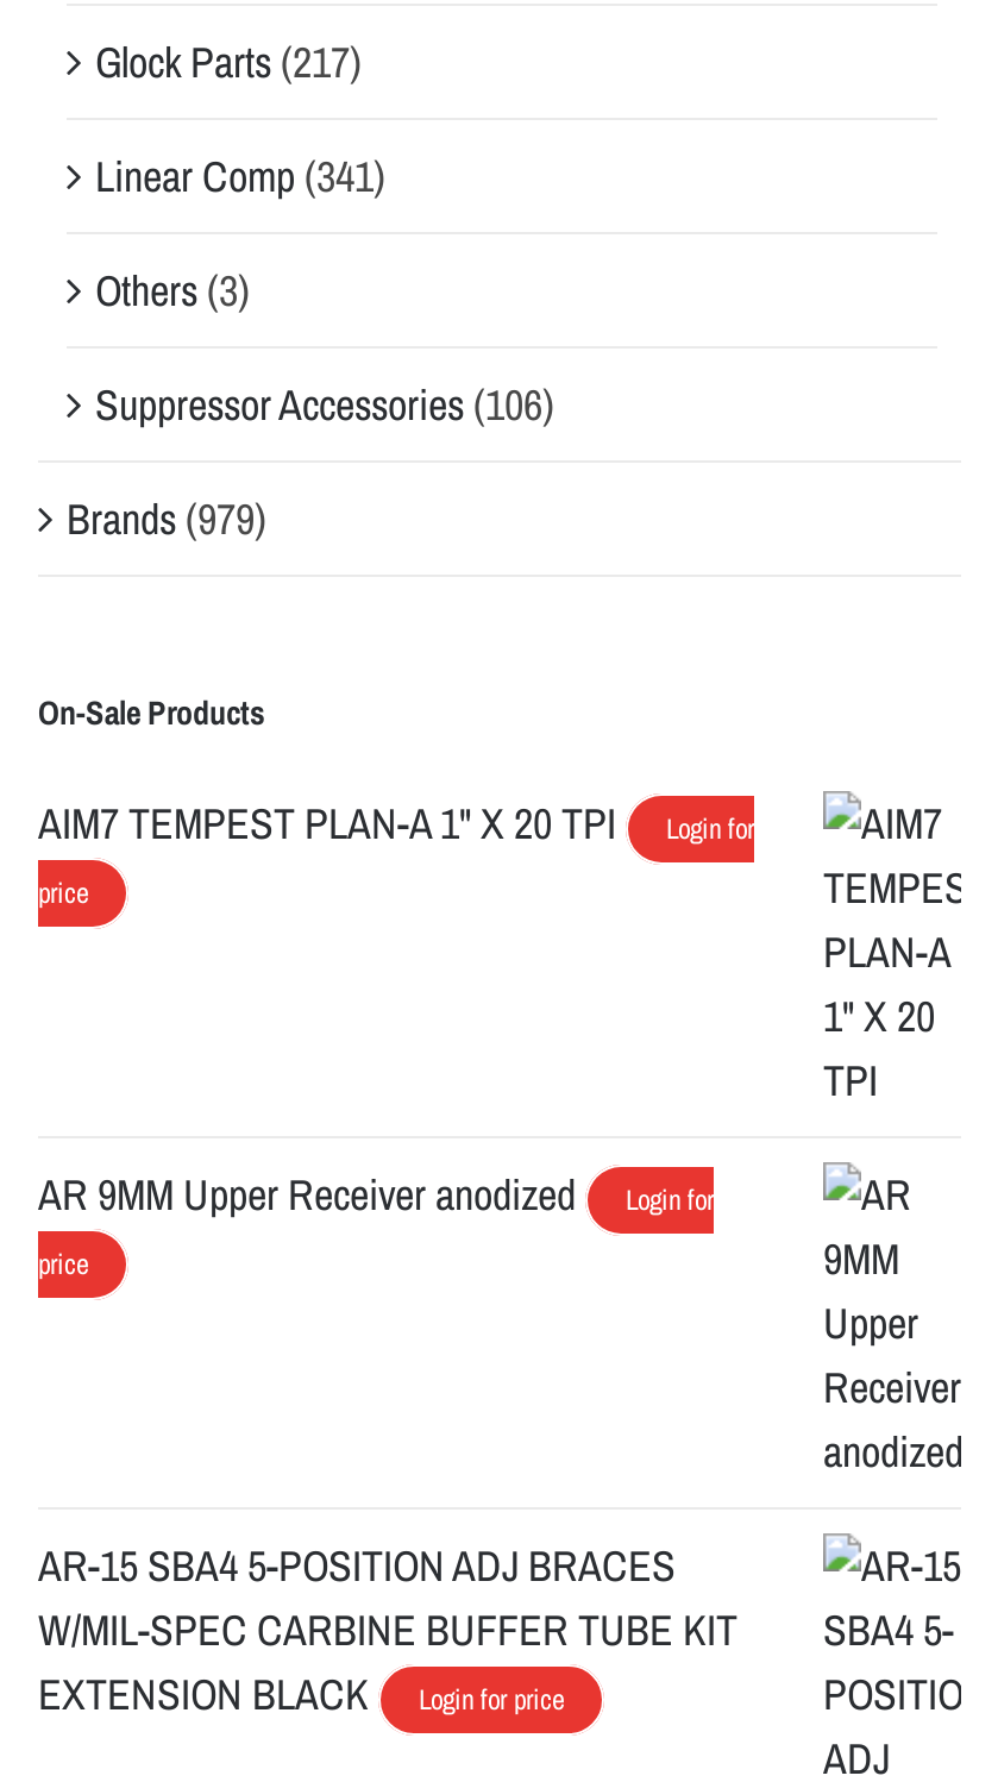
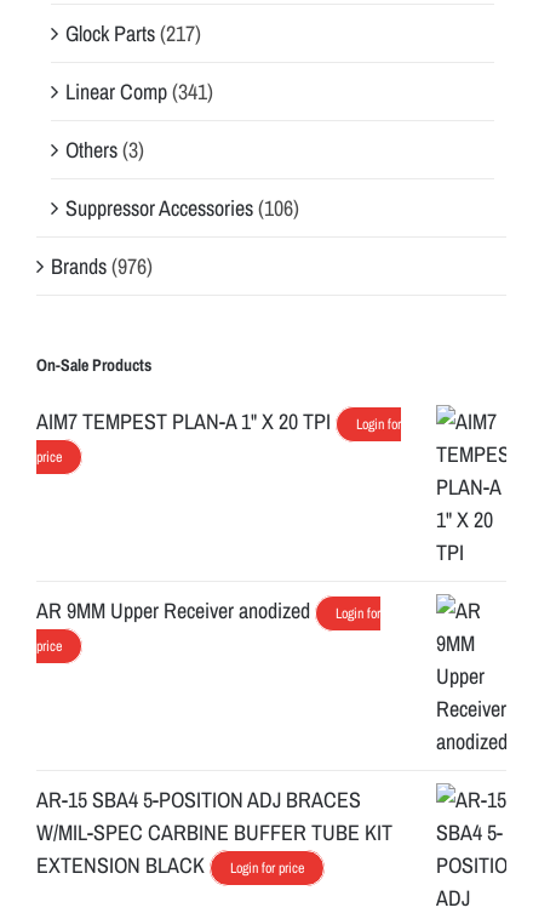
- Brands (979)
+ Brands (976)
